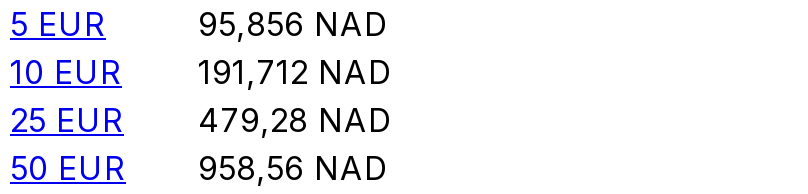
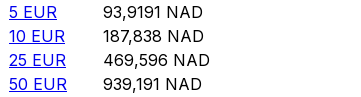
- 95,856 NAD
+ 93,9191 NAD

- 10 EUR 191,712 NAD
+ 10 EUR 187,838 NAD

- 25 EUR 479,28 NAD
+ 25 EUR 469,596 NAD

- 50 EUR 958,56 NAD
+ 50 EUR 939,191 NAD
